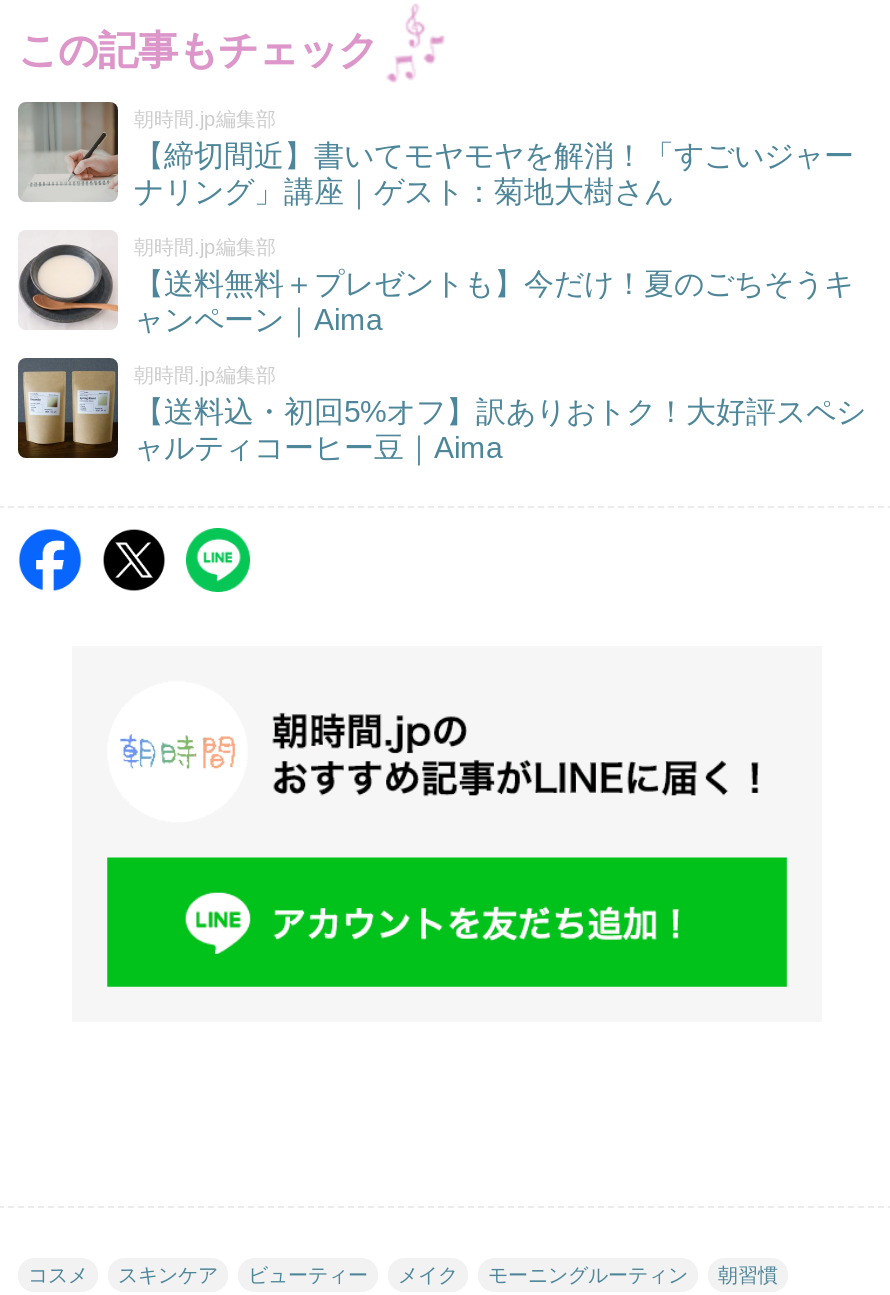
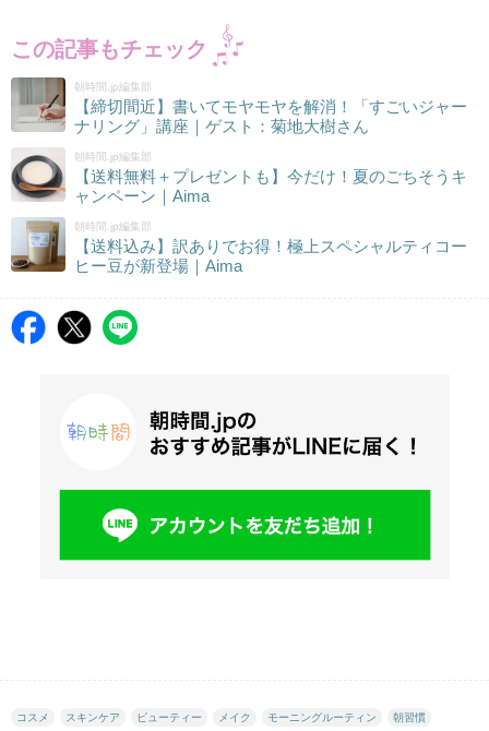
- [image]
- 【送料込・初回5%オフ】訳ありおトク！大好評スペシ
- ャルティコーヒー豆｜Aima
+ [image]
+ 【送料込み】訳ありでお得！極上スペシャルティコー
+ ヒー豆が新登場｜Aima
